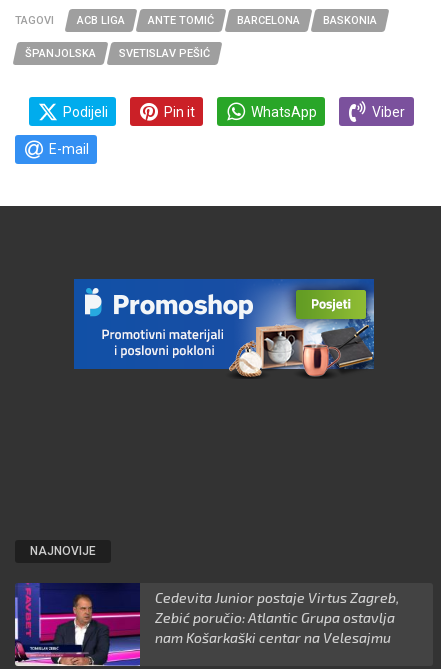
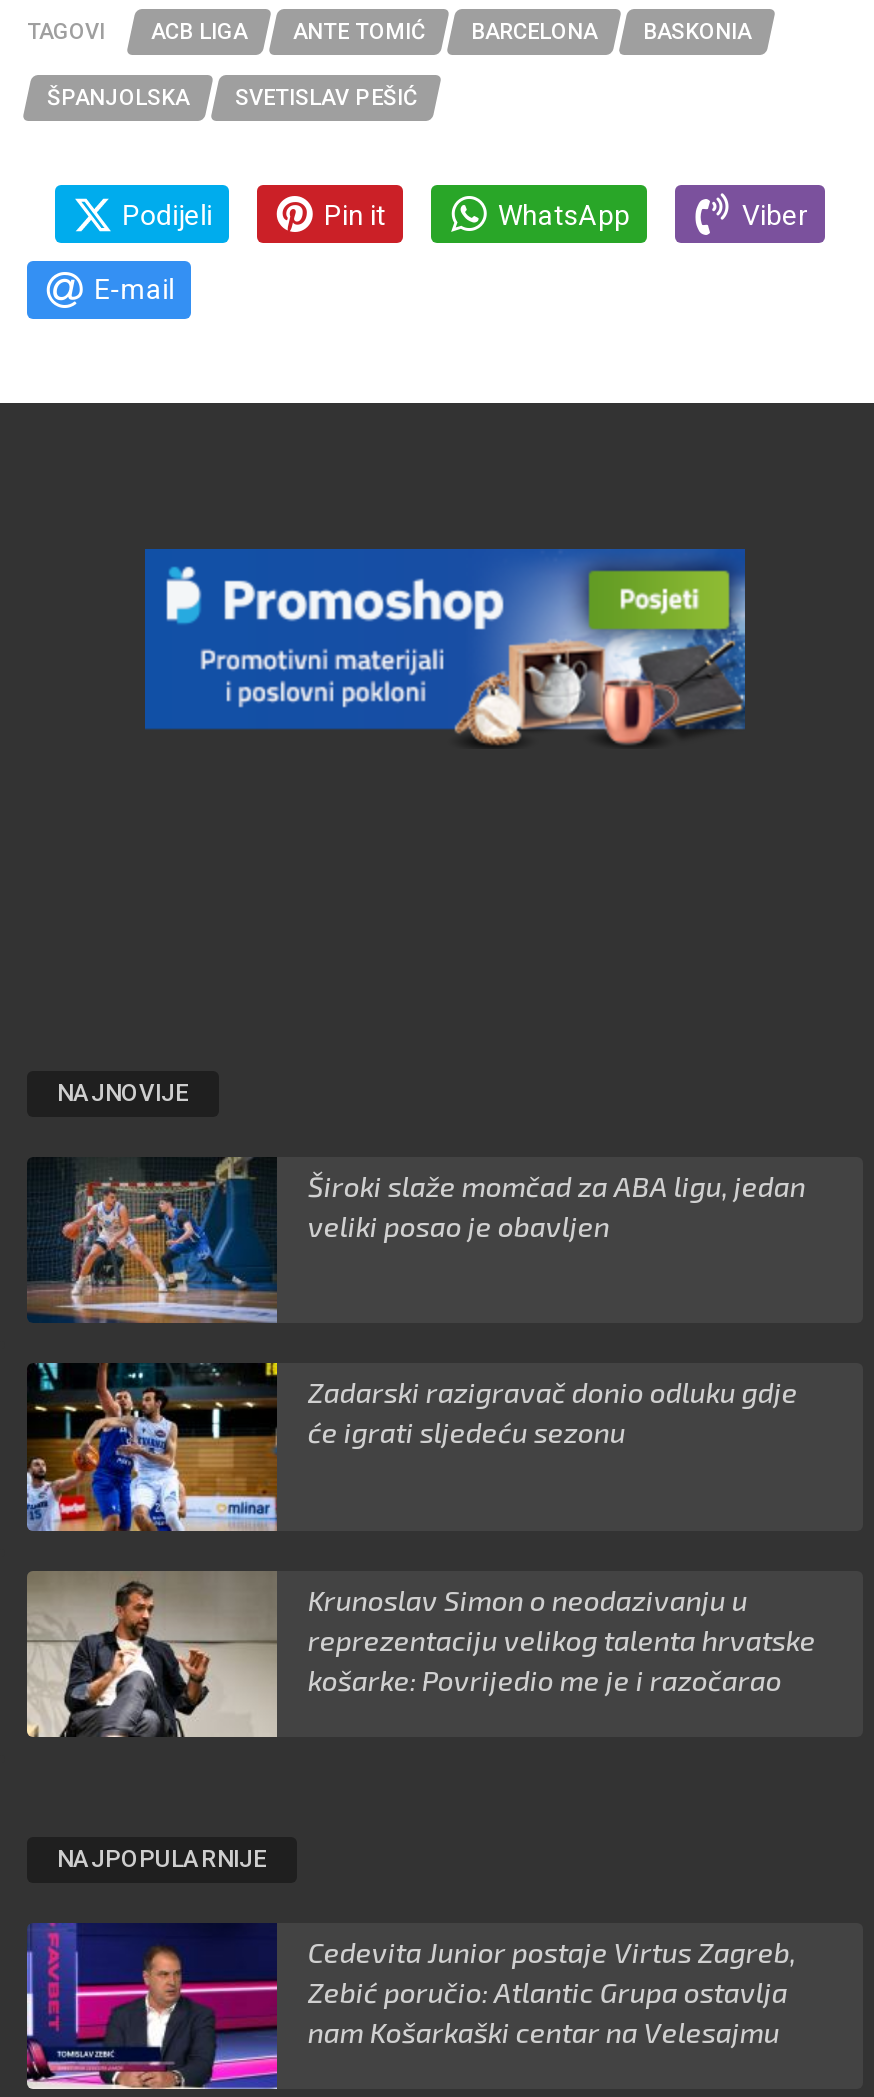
+ [image]
+ Zadarski razigravač donio odluku gdje
+ će igrati sljedeću sezonu

+ [image]
+ Krunoslav Simon o neodazivanju u
+ reprezentaciju velikog talenta hrvatske
+ košarke: Povrijedio me je i razočarao

+ [image]
+ Široki slaže momčad za ABA ligu, jedan
+ veliki posao je obavljen

+ NAJPOPULARNIJE
